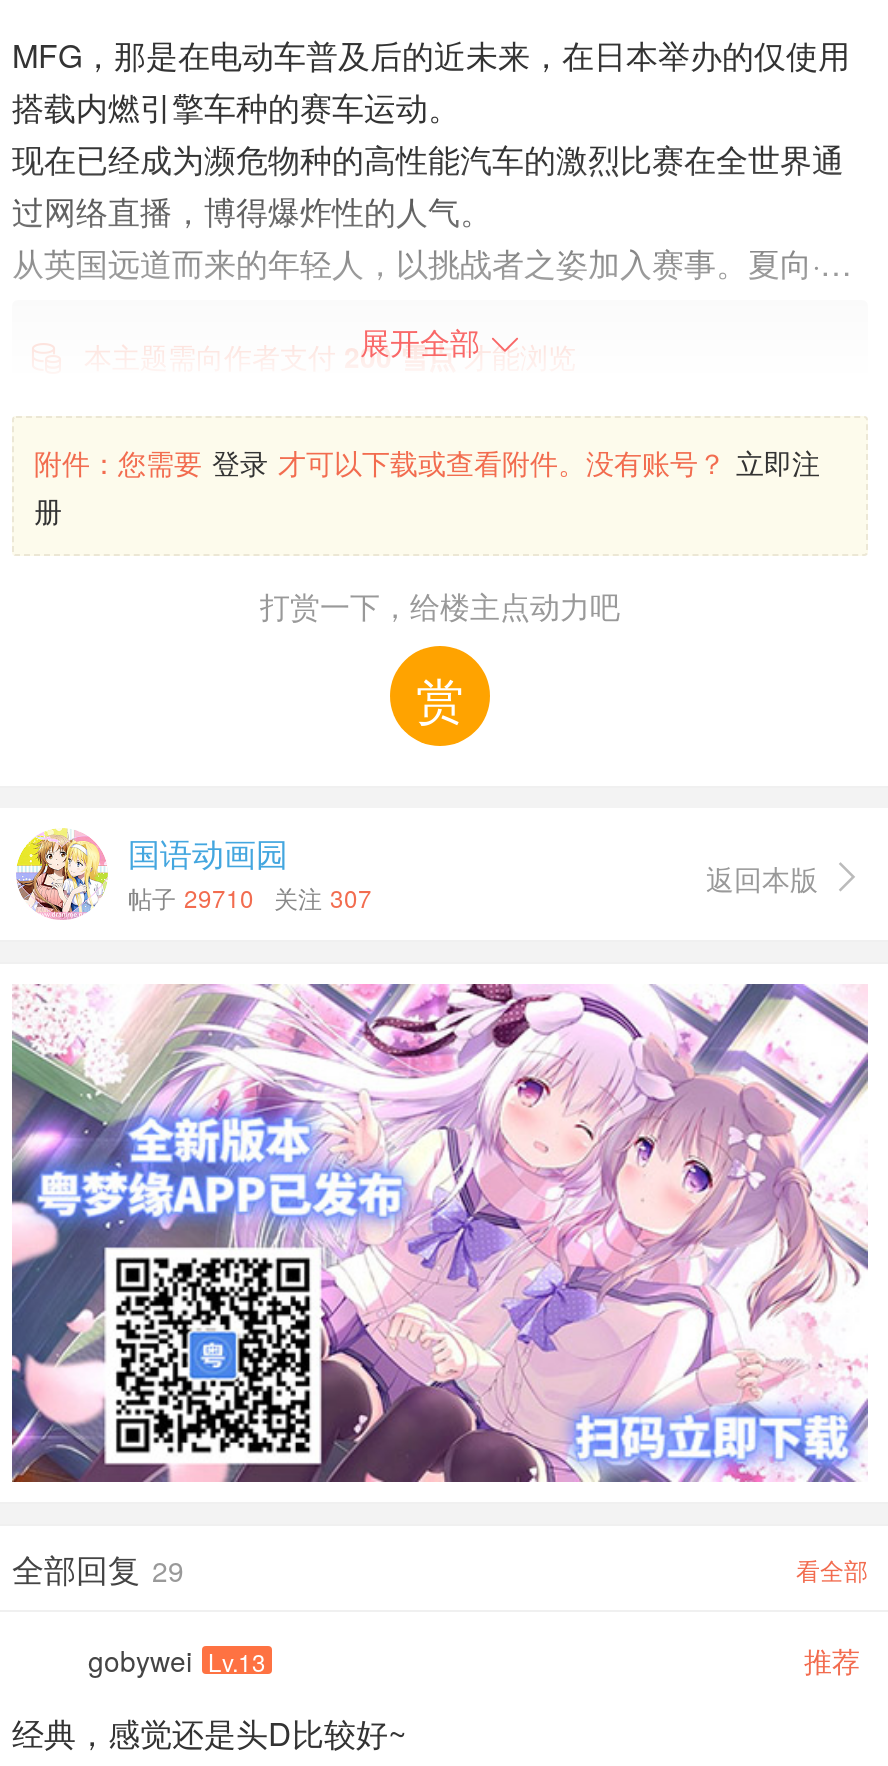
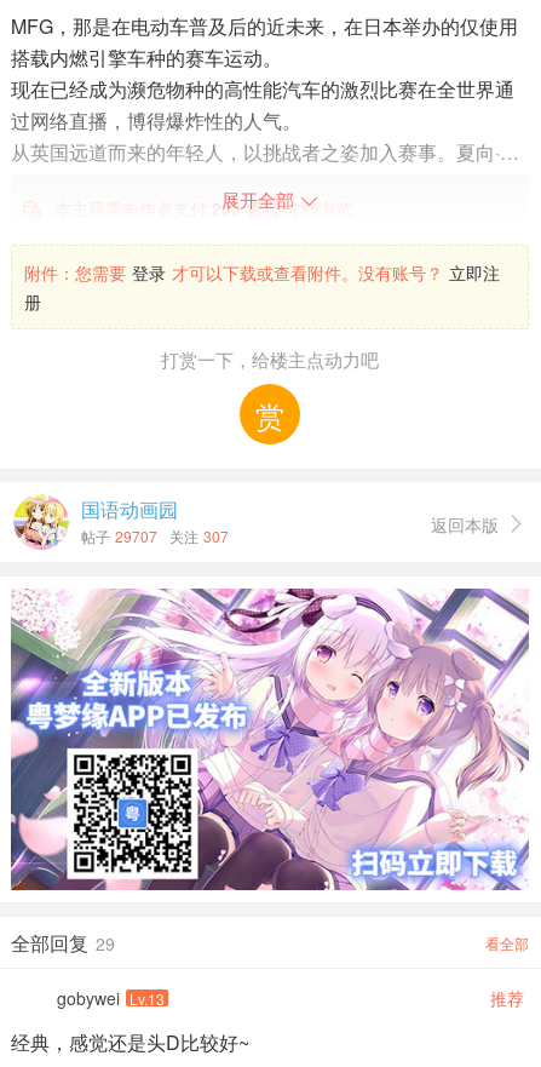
- 帖子 29710 关注 307
+ 帖子 29707 关注 307
